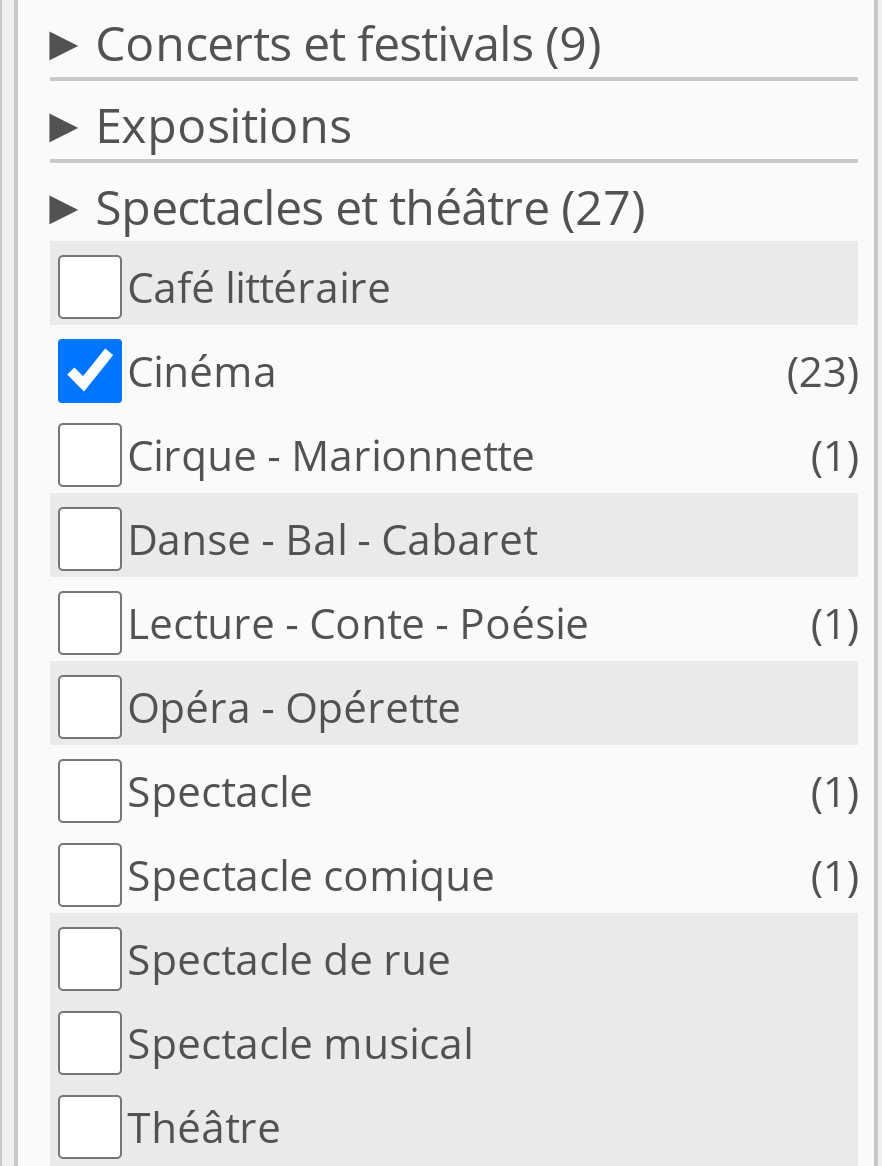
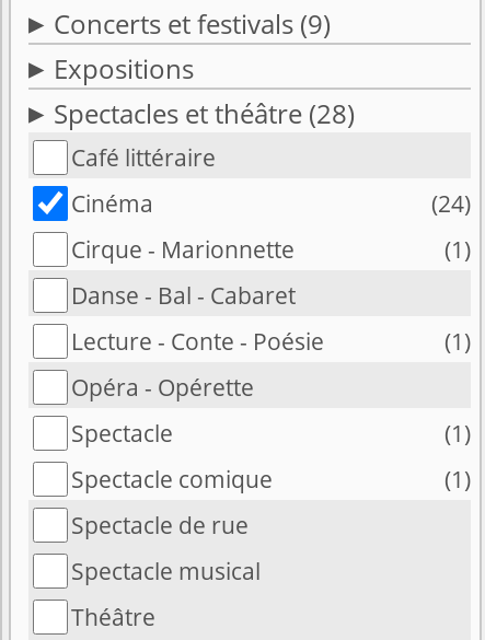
- Spectacles et théâtre (27)
+ Spectacles et théâtre (28)

- (23)
+ (24)
